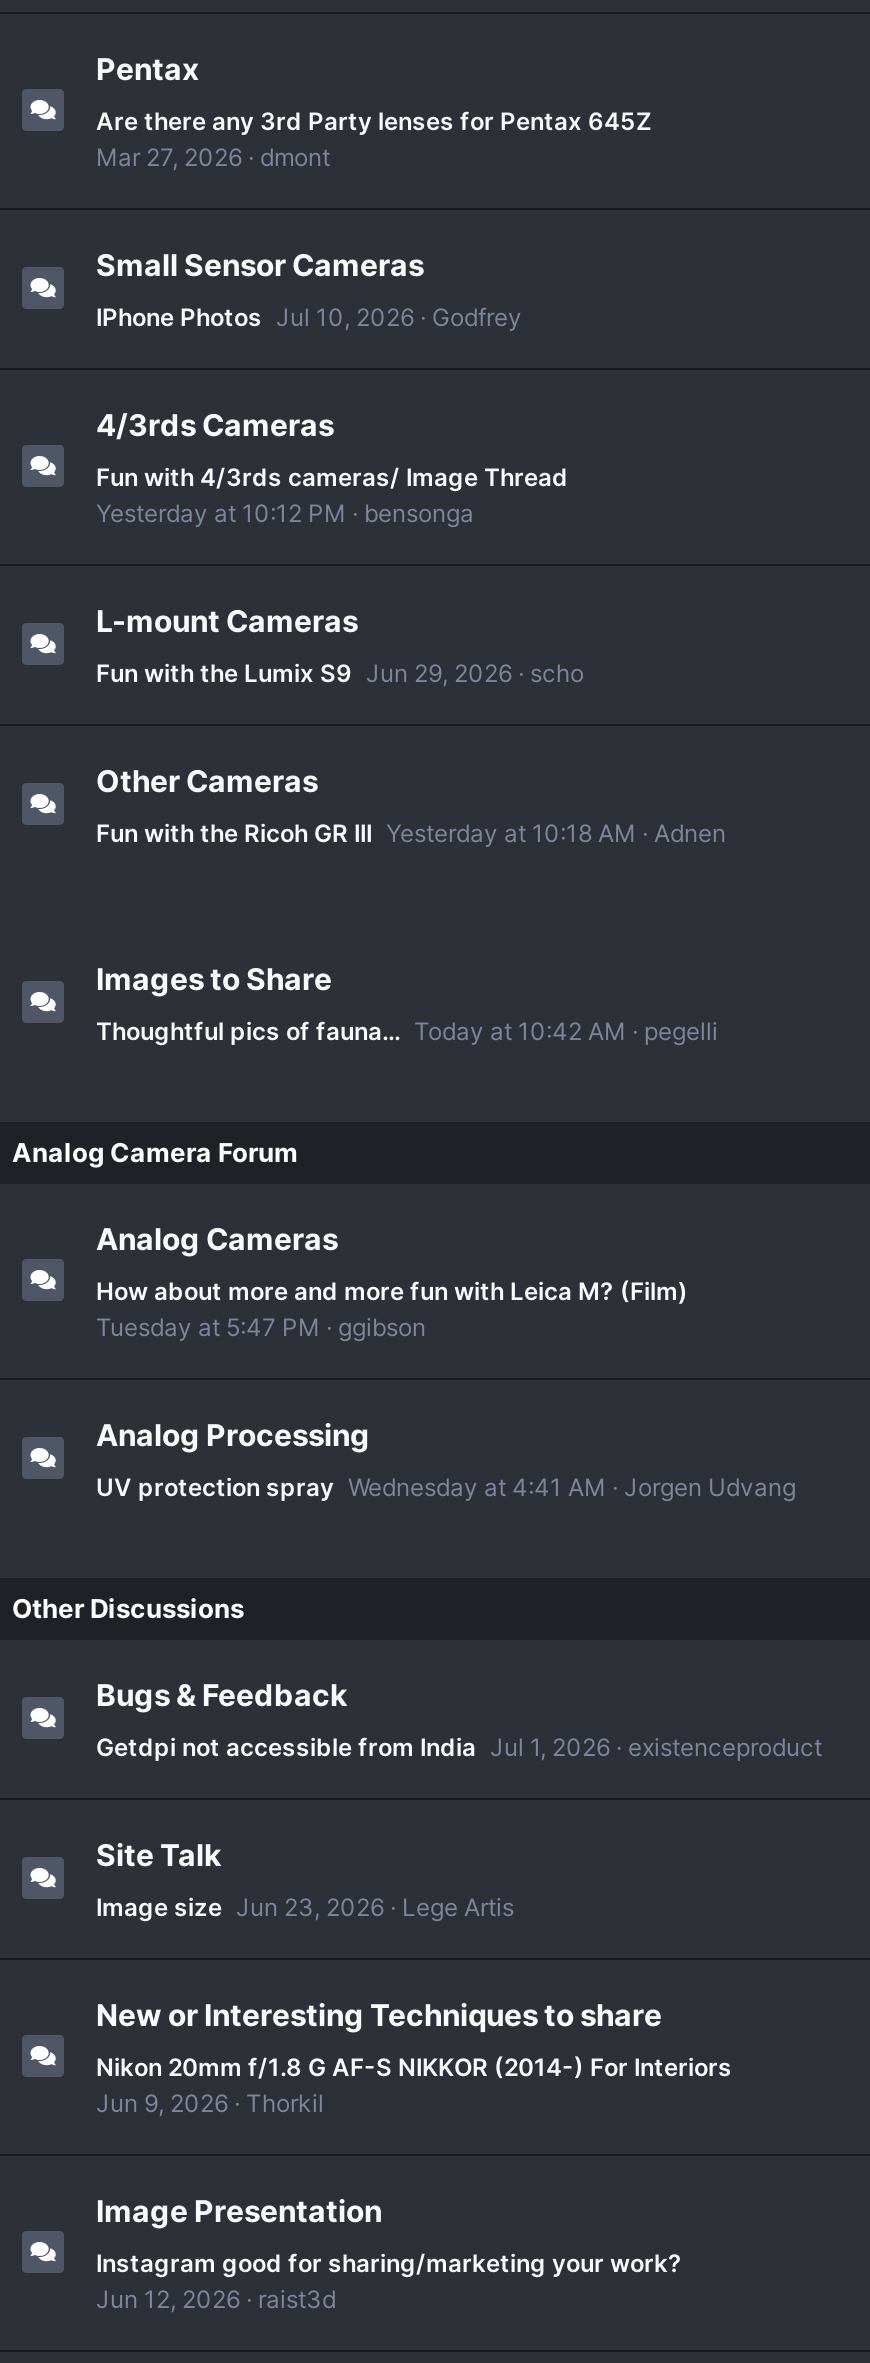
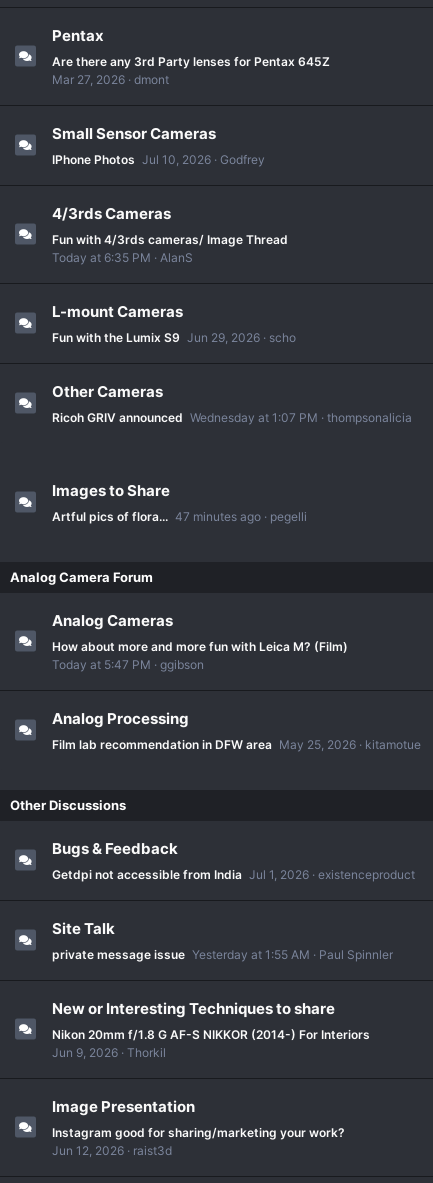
- Yesterday at 10:12 PM bensonga
+ Today at 6:35 PM AlanS

- Fun with the Ricoh GR III Yesterday at 10:18 AM Adnen
+ Ricoh GRIV announced Wednesday at 1:07 PM thompsonalicia

- Thoughtful pics of fauna... Today at 10:42 AM pegelli
+ Artful pics of flora... 47 minutes ago pegelli

- Tuesday at 5:47 PM ggibson
+ Today at 5:47 PM ggibson

- UV protection spray Wednesday at 4:41 AM Jorgen Udvang
+ Film lab recommendation in DFW area May 25, 2026 kitamotue

- Image size Jun 23, 2026 Lege Artis
+ private message issue Yesterday at 1:55 AM Paul Spinnler
